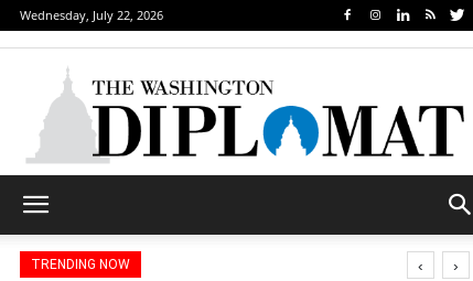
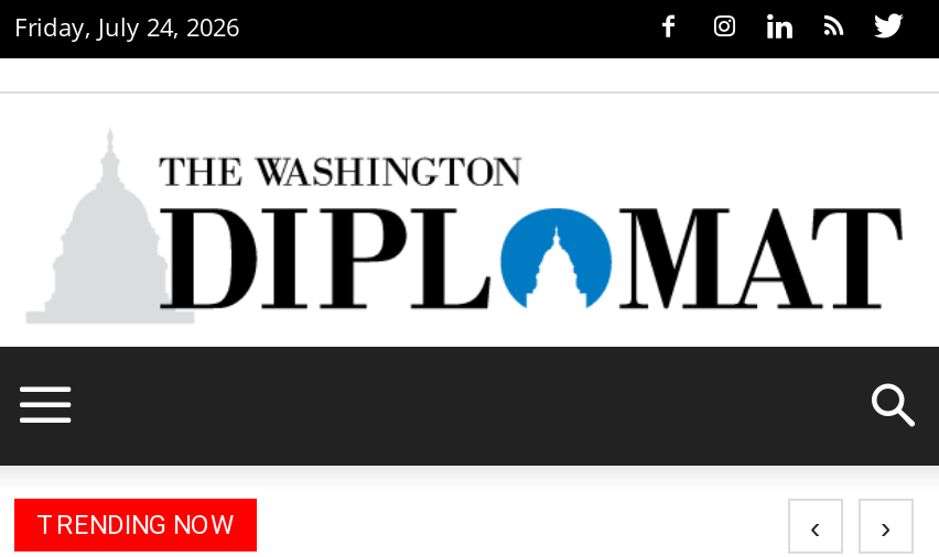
- Wednesday, July 22, 2026
+ Friday, July 24, 2026
